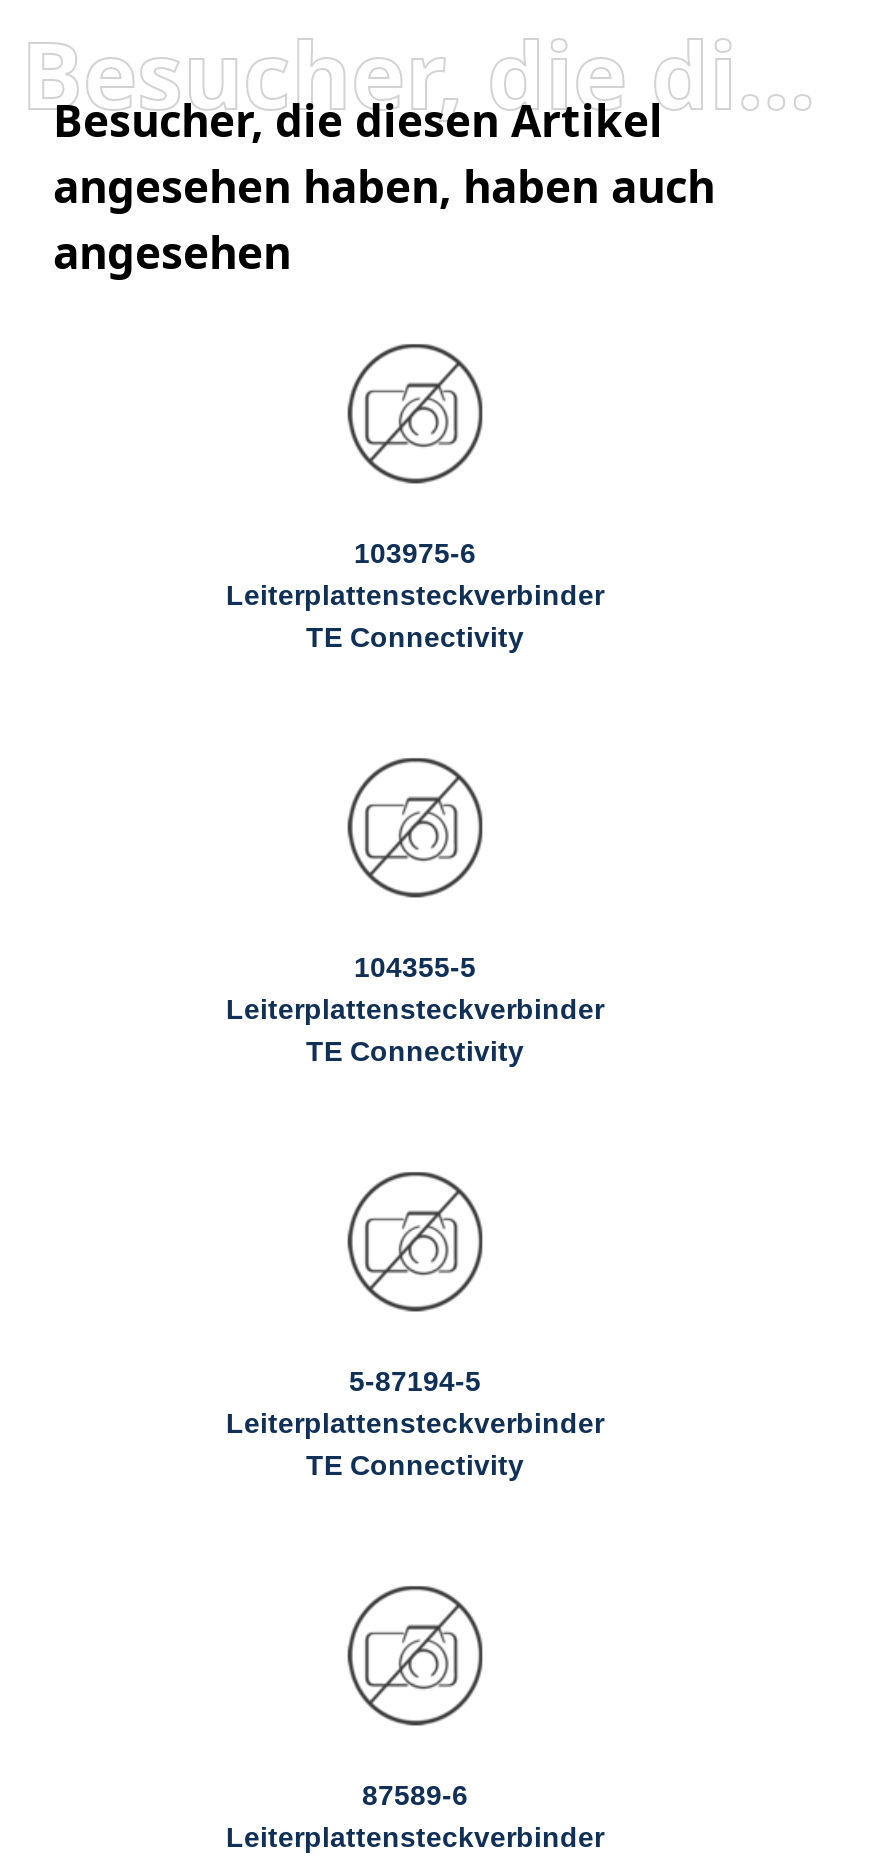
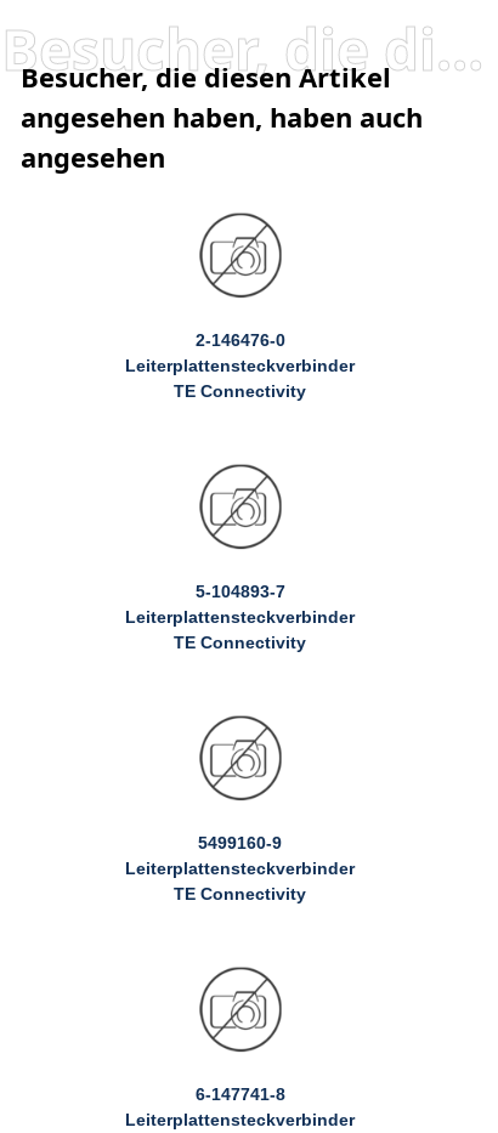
- 103975-6
+ 2-146476-0

- 104355-5
+ 5-104893-7

- 5-87194-5
+ 5499160-9

- 87589-6
+ 6-147741-8
